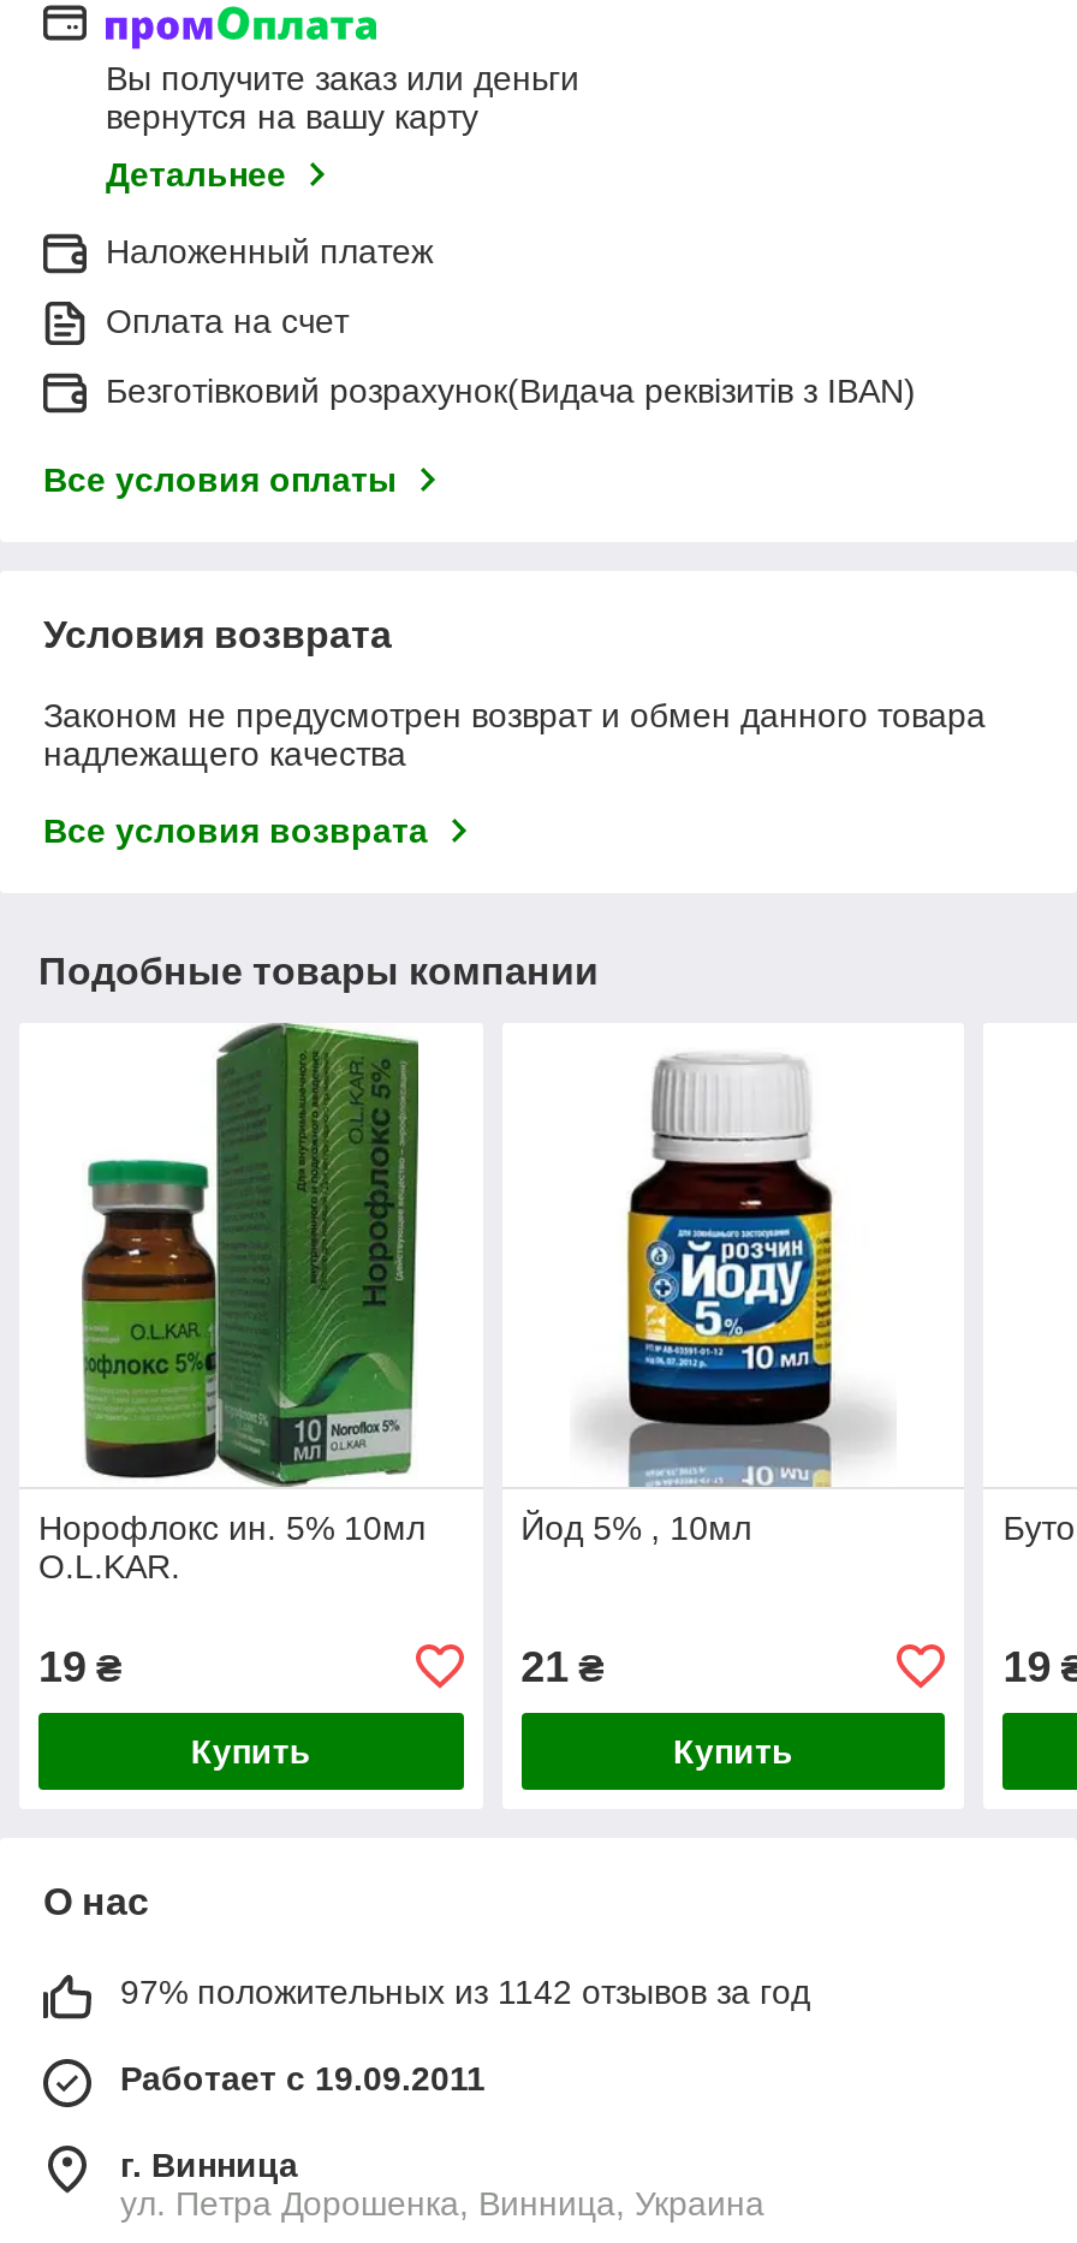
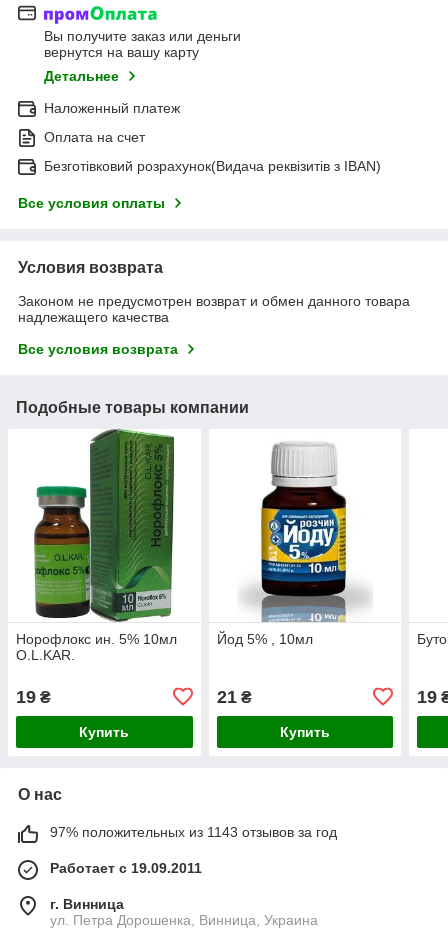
- 97% положительных из 1142 отзывов за год
+ 97% положительных из 1143 отзывов за год
